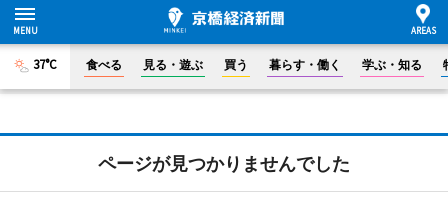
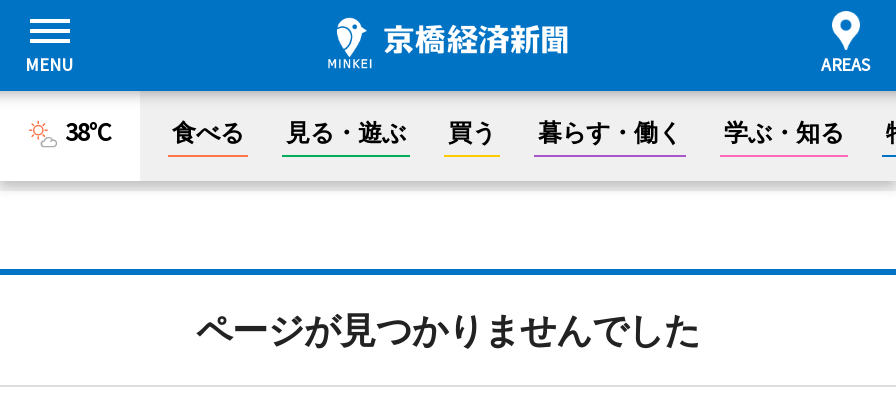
- 37°C
+ 38°C
